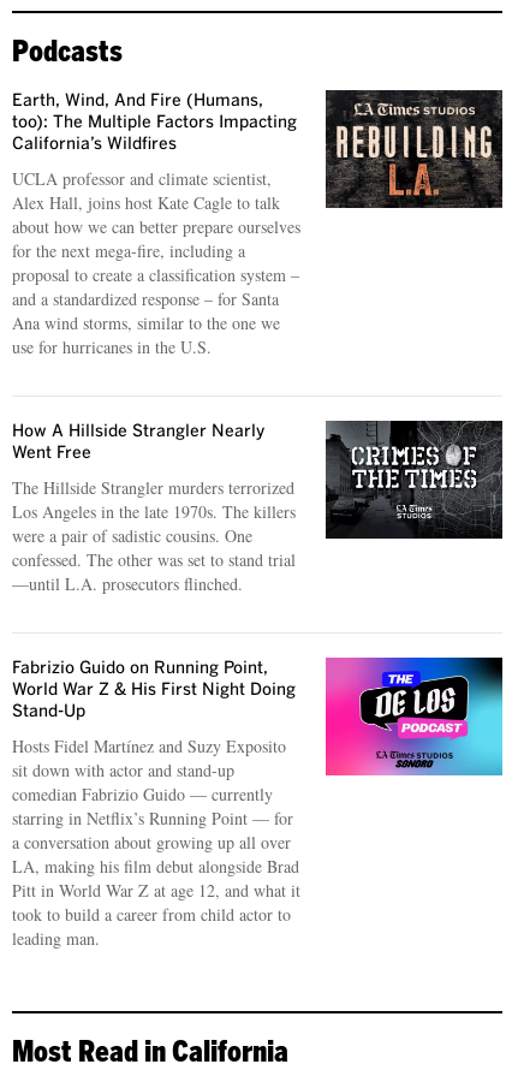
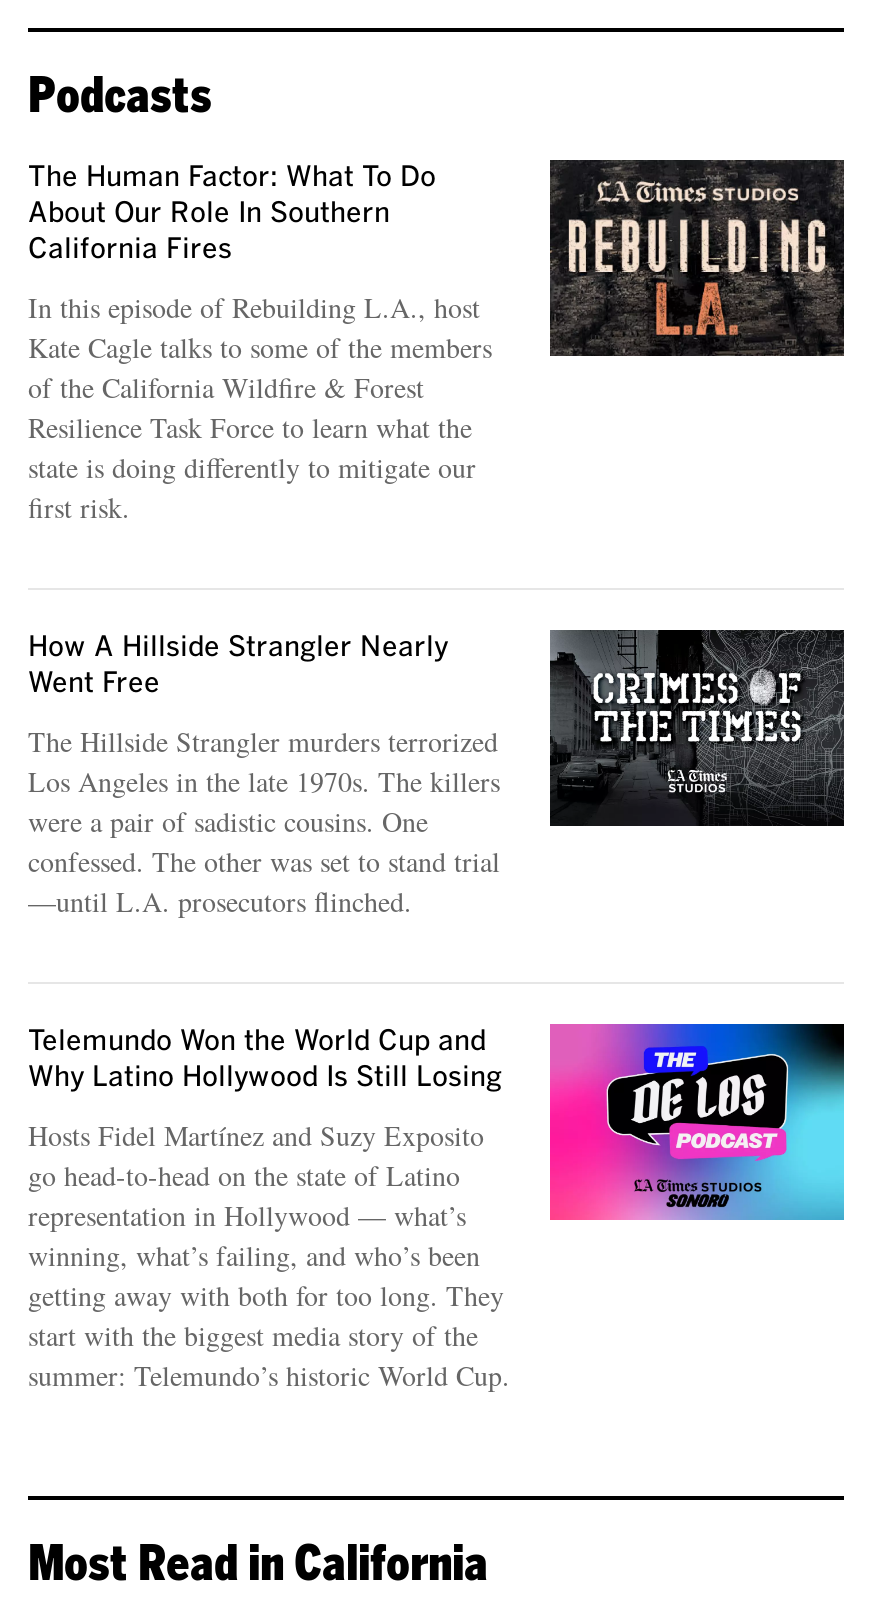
- Earth, Wind, And Fire (Humans,
- too): The Multiple Factors Impacting
- California’s Wildfires
+ The Human Factor: What To Do
+ About Our Role In Southern
+ California Fires

- UCLA professor and climate scientist,
- Alex Hall, joins host Kate Cagle to talk
- about how we can better prepare ourselves
- for the next mega-fire, including a
- proposal to create a classification system –
- and a standardized response – for Santa
- Ana wind storms, similar to the one we
- use for hurricanes in the U.S.
+ In this episode of Rebuilding L.A., host
+ Kate Cagle talks to some of the members
+ of the California Wildfire & Forest
+ Resilience Task Force to learn what the
+ state is doing differently to mitigate our
+ first risk.

- Fabrizio Guido on Running Point,
- World War Z & His First Night Doing
- Stand-Up
+ Telemundo Won the World Cup and
+ Why Latino Hollywood Is Still Losing

- [image]
- sit down with actor and stand-up
- comedian Fabrizio Guido — currently
- starring in Netflix’s Running Point — for
- a conversation about growing up all over
- LA, making his film debut alongside Brad
- Pitt in World War Z at age 12, and what it
- took to build a career from child actor to
- leading man.
+ [image]
+ go head-to-head on the state of Latino
+ representation in Hollywood — what’s
+ winning, what’s failing, and who’s been
+ getting away with both for too long. They
+ start with the biggest media story of the
+ summer: Telemundo’s historic World Cup.
